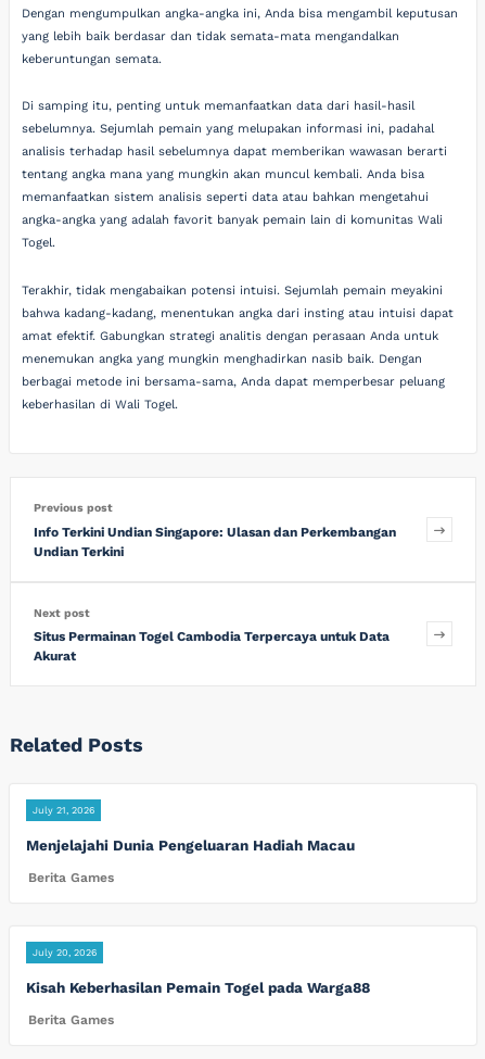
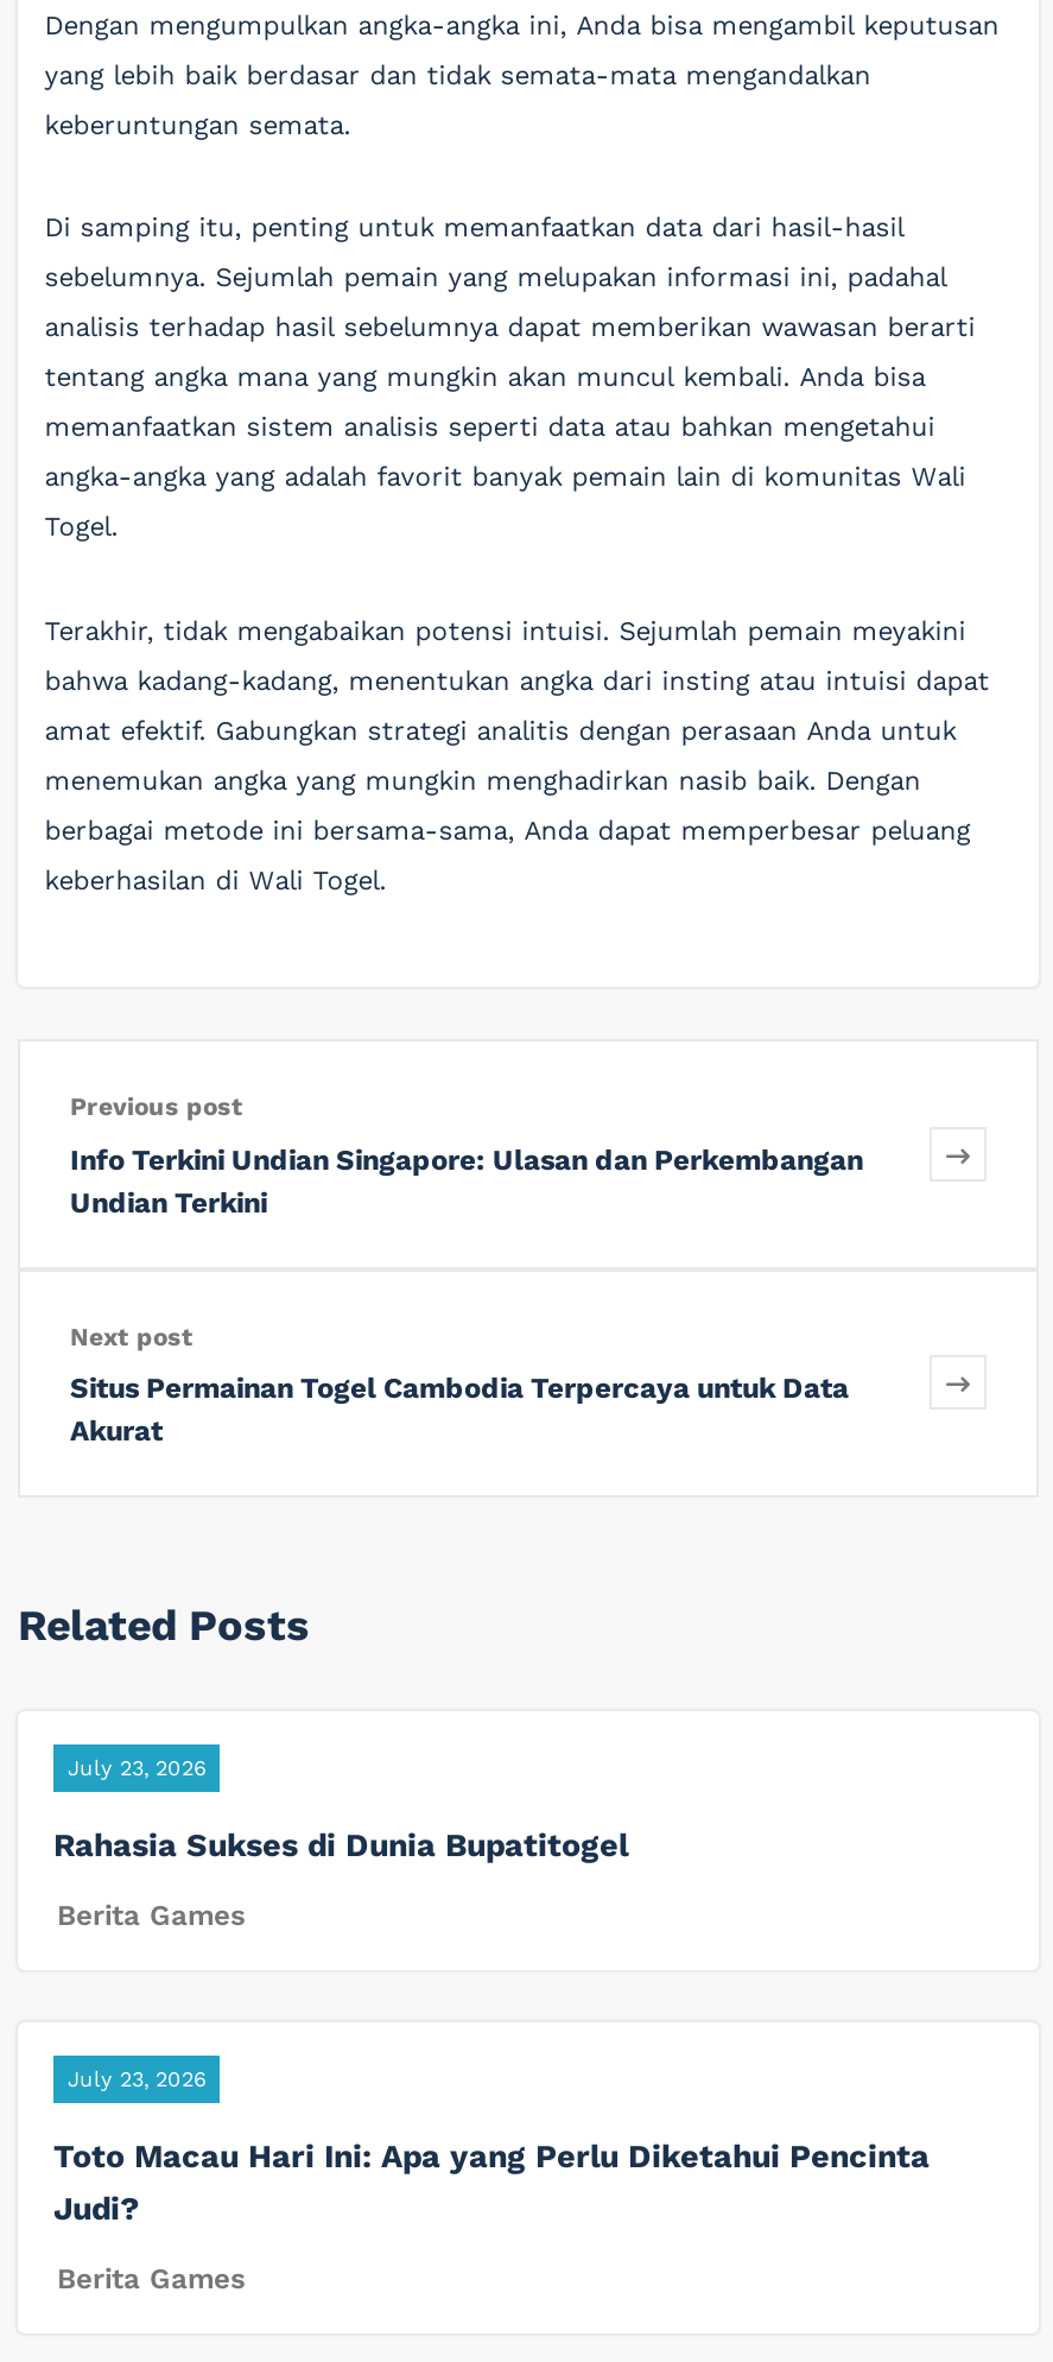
- July 21, 2026
+ July 23, 2026

- Menjelajahi Dunia Pengeluaran Hadiah Macau
+ Rahasia Sukses di Dunia Bupatitogel

- July 20, 2026
+ July 23, 2026

- Kisah Keberhasilan Pemain Togel pada Warga88
+ Toto Macau Hari Ini: Apa yang Perlu Diketahui Pencinta
+ Judi?
